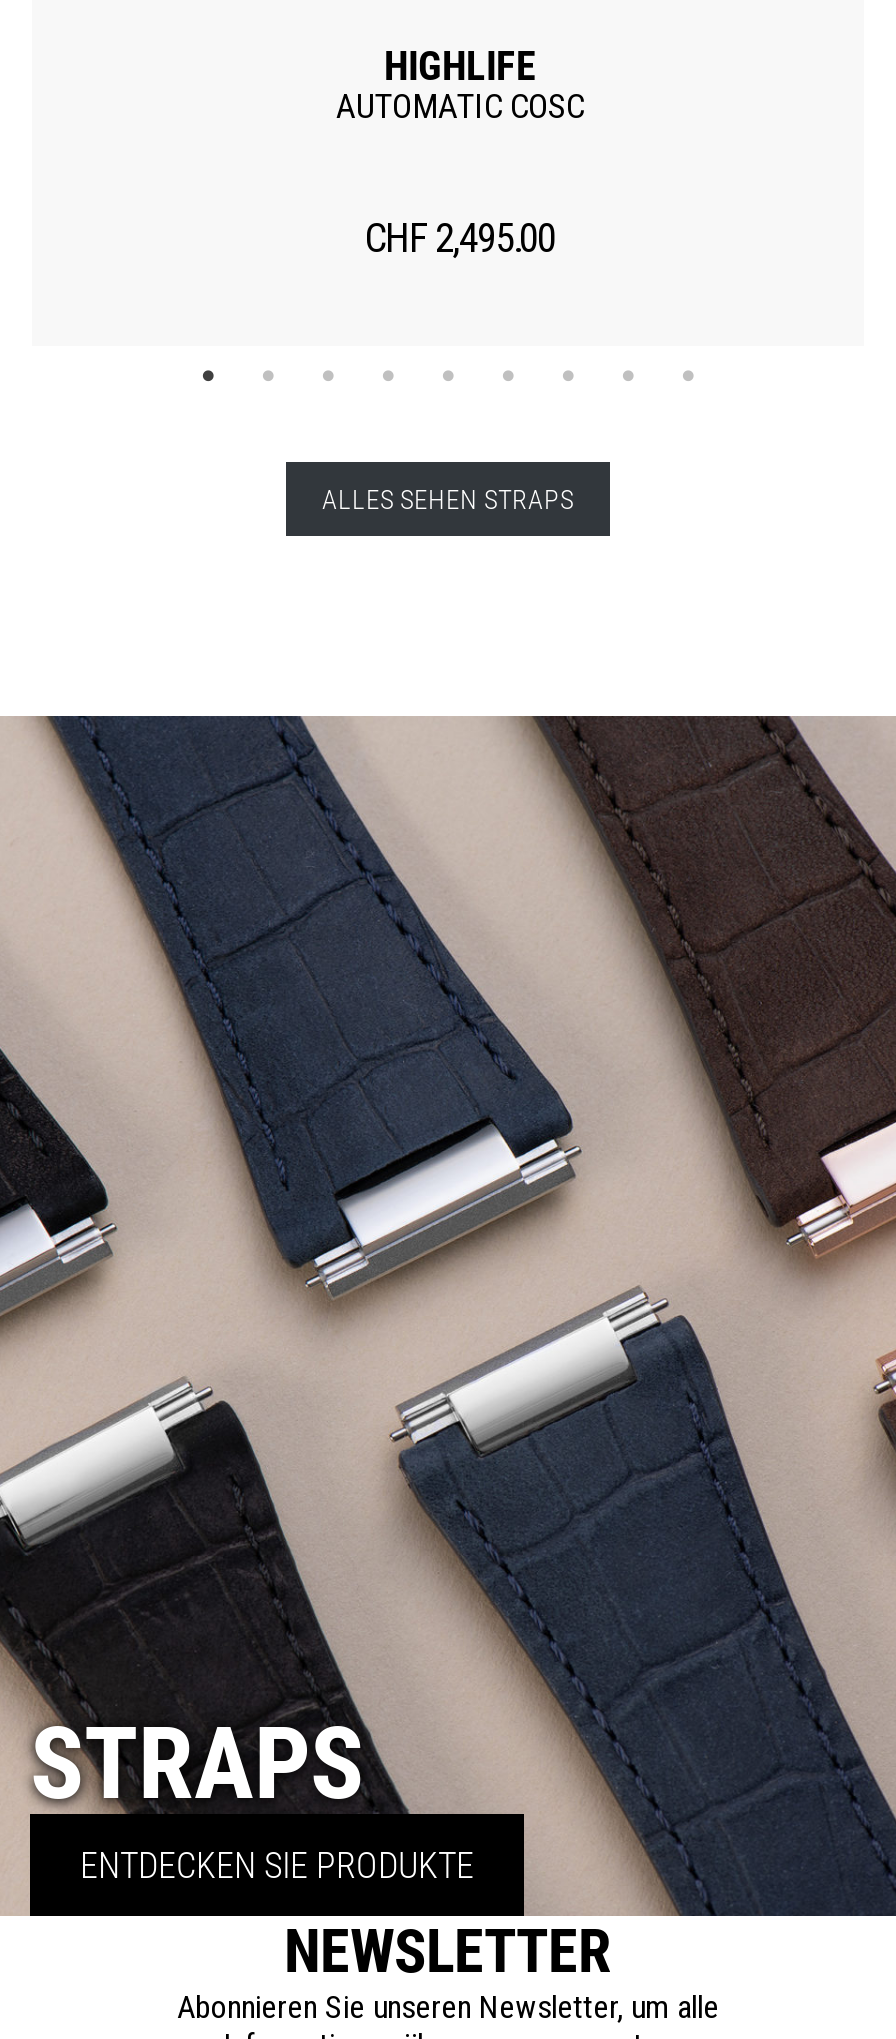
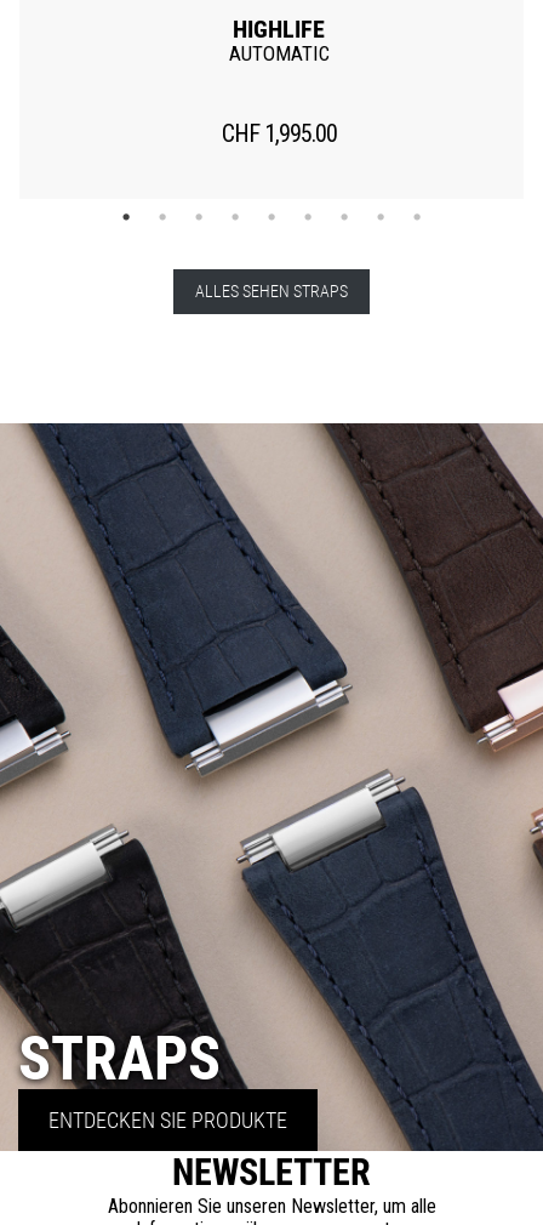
- AUTOMATIC COSC
+ AUTOMATIC

- CHF 2,495.00
+ CHF 1,995.00
